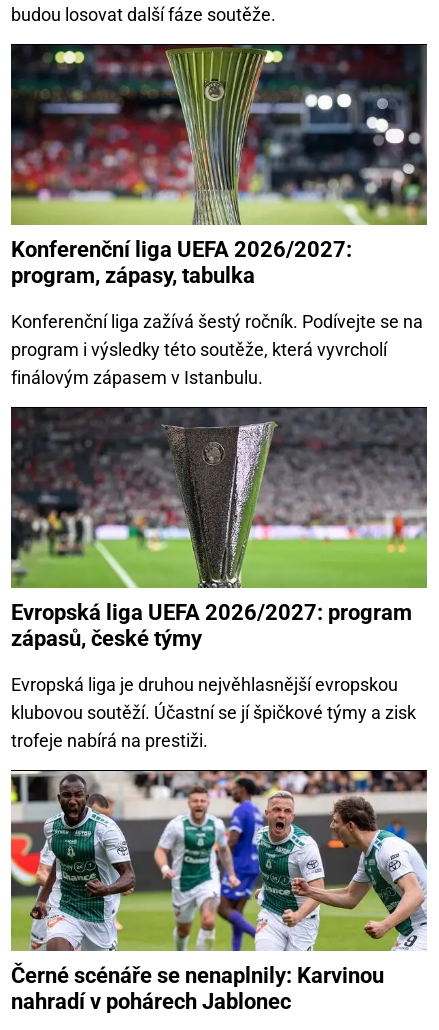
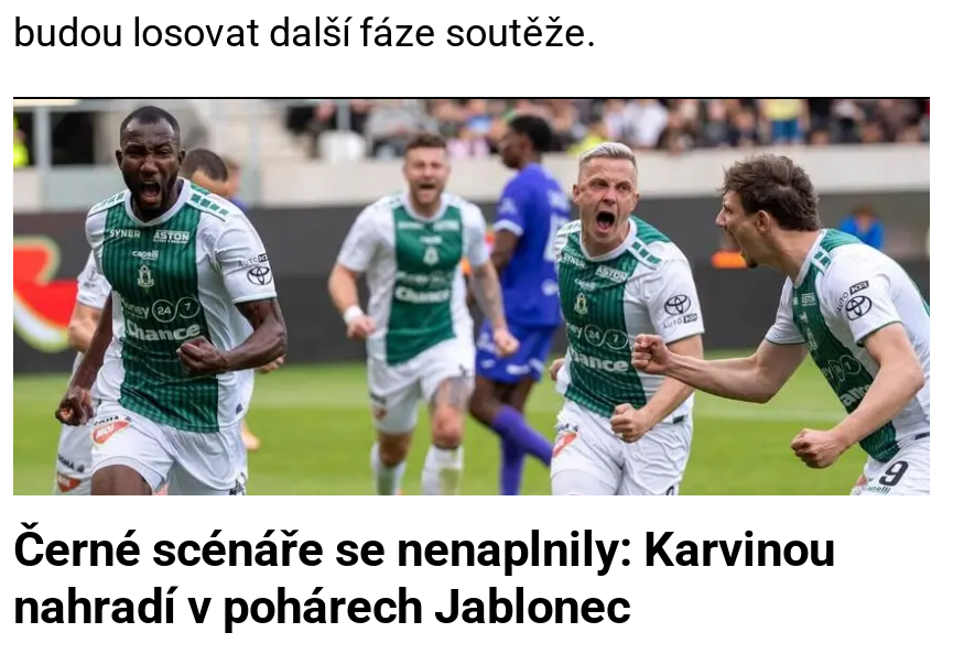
- [image]
- Konferenční liga UEFA 2026/2027:
- program, zápasy, tabulka
- Konferenční liga zažívá šestý ročník. Podívejte se na
- program i výsledky této soutěže, která vyvrcholí
- finálovým zápasem v Istanbulu.

- [image]
- Evropská liga UEFA 2026/2027: program
- zápasů, české týmy
- Evropská liga je druhou nejvěhlasnější evropskou
- klubovou soutěží. Účastní se jí špičkové týmy a zisk
- trofeje nabírá na prestiži.
